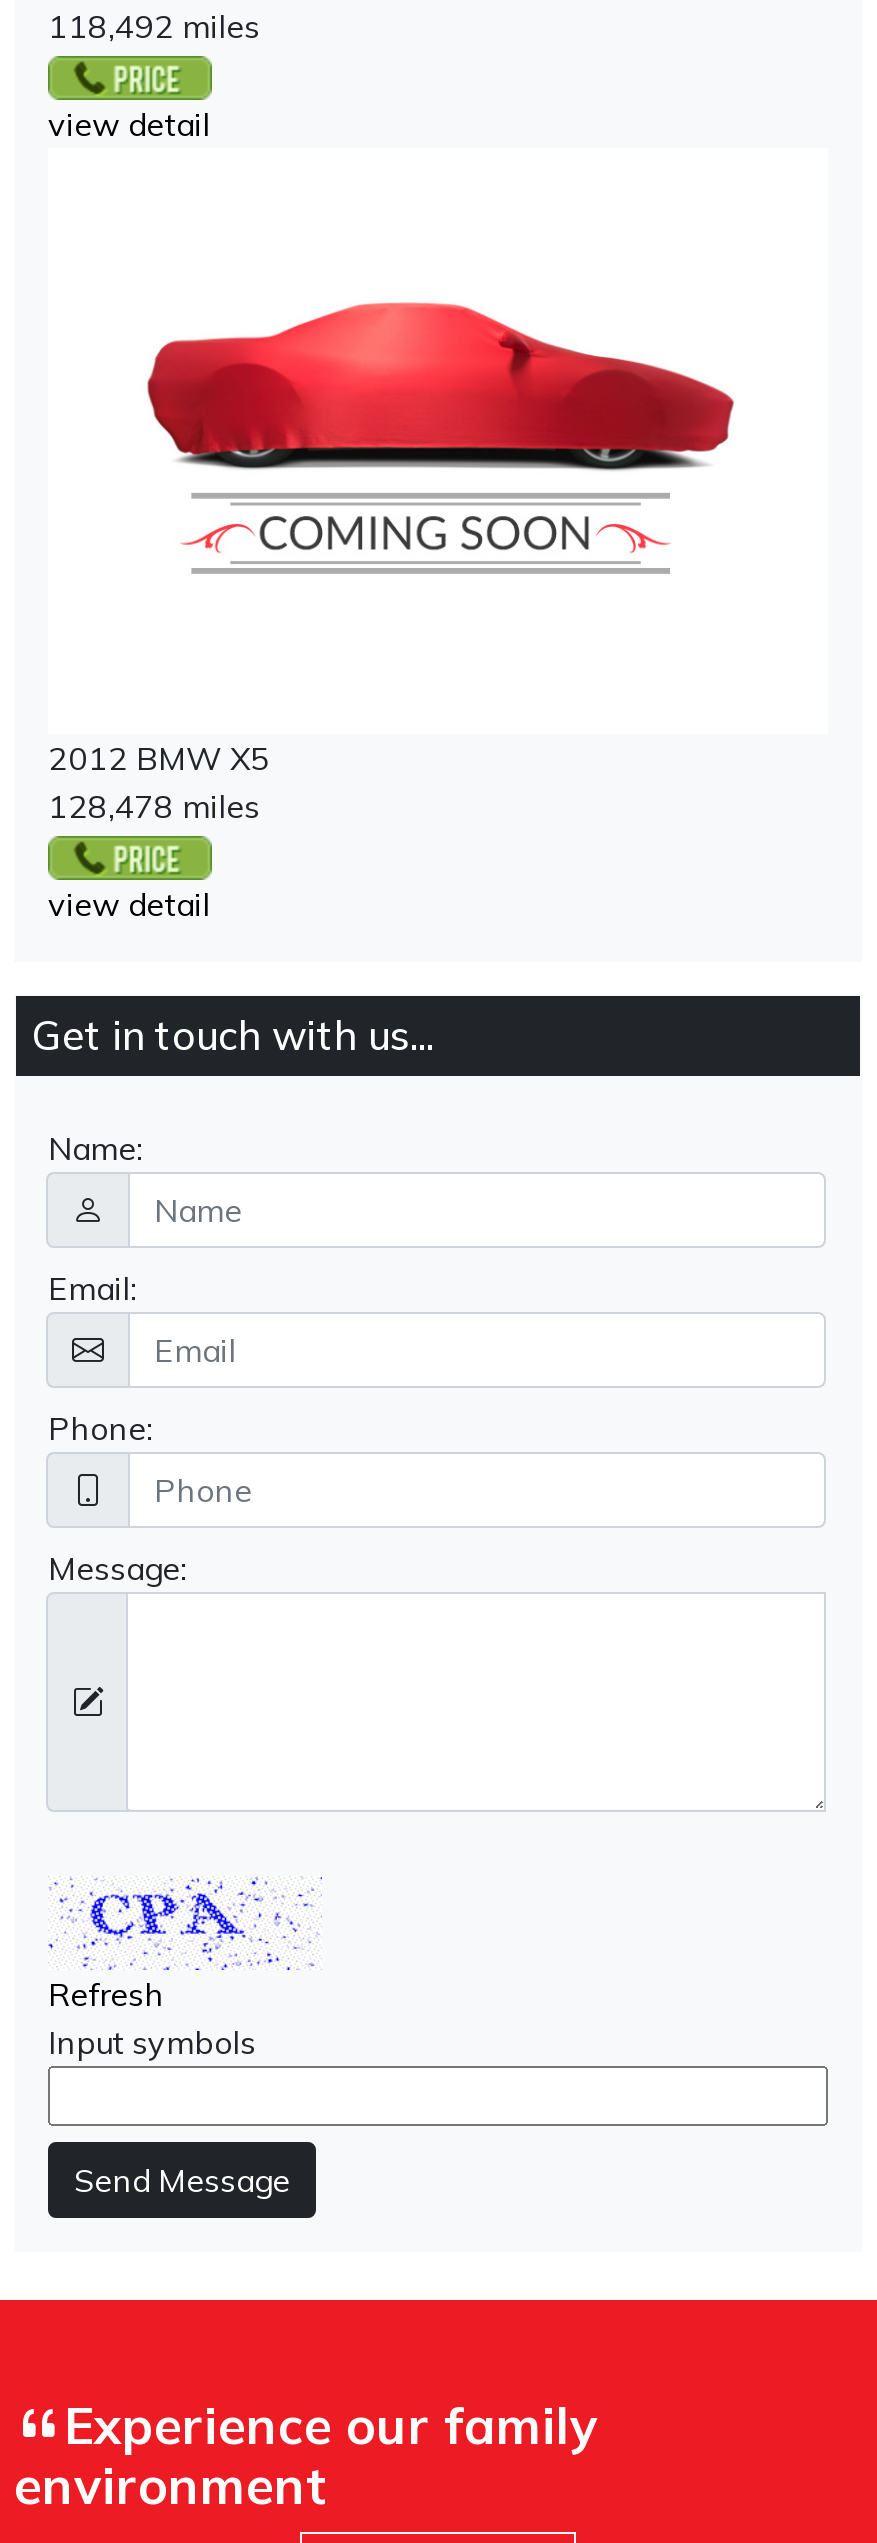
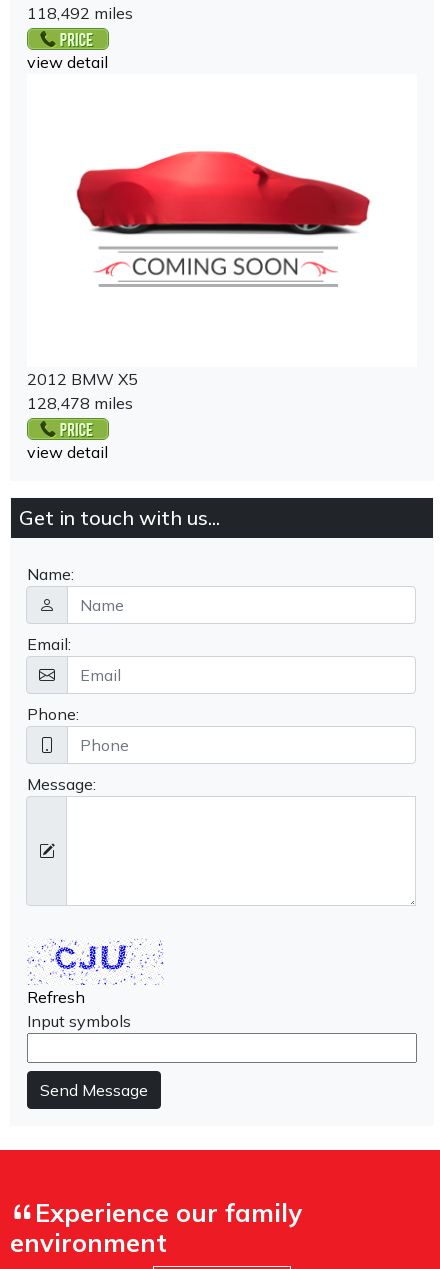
- [image]
+ [image]
